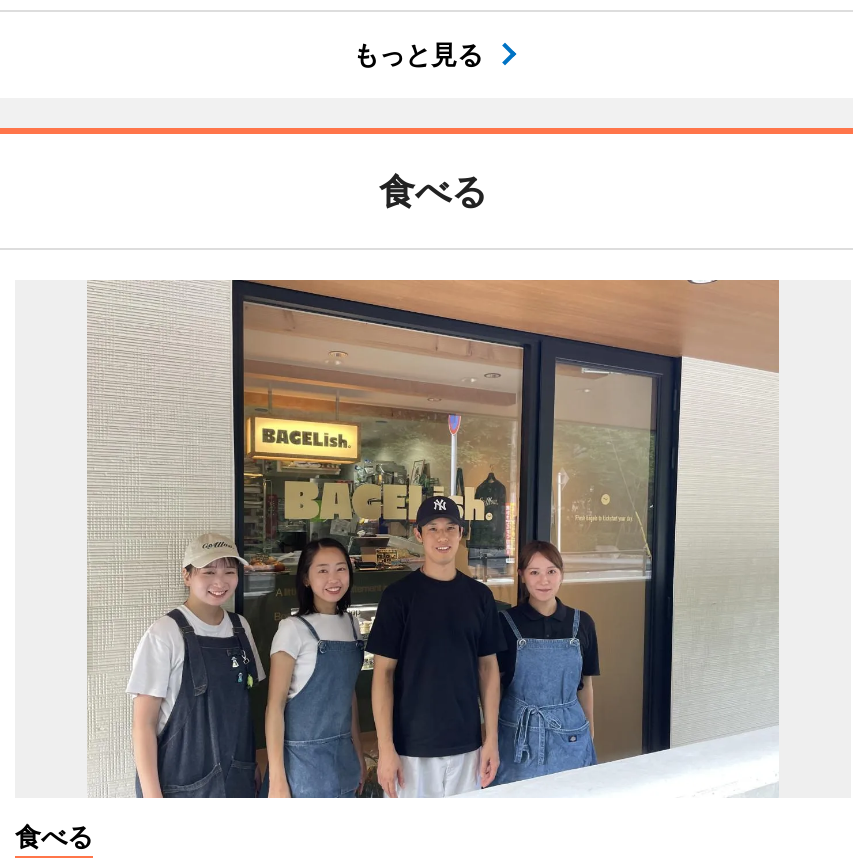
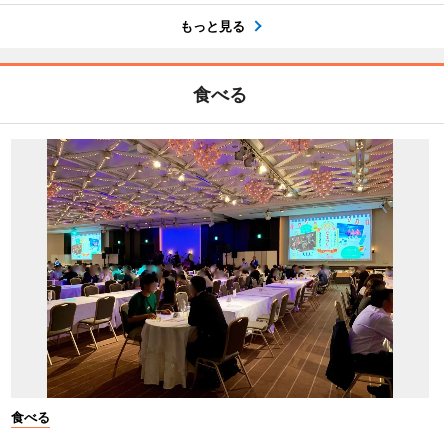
- [image]
+ [image]
